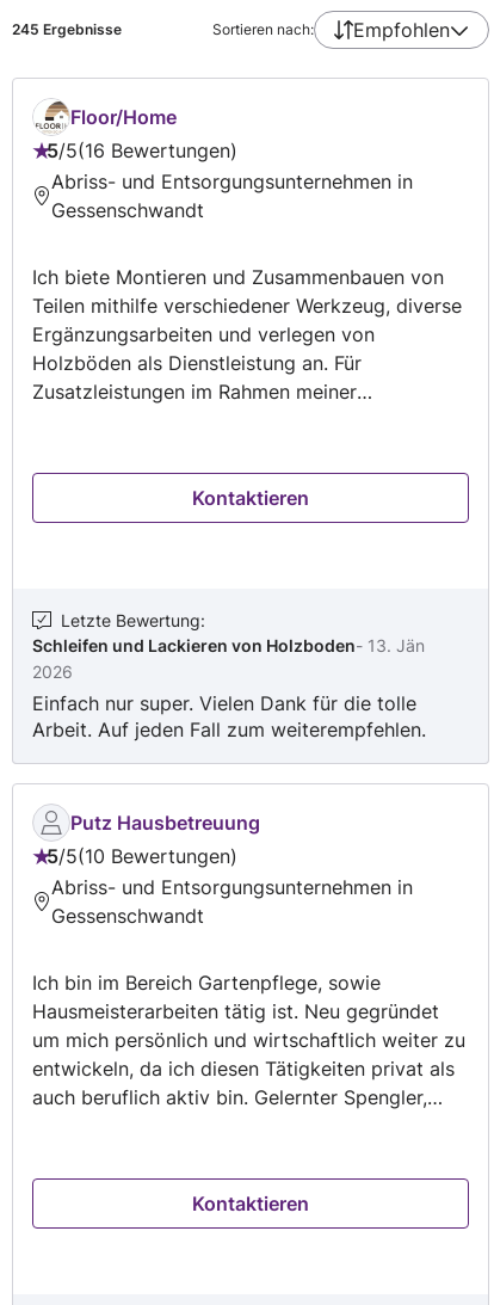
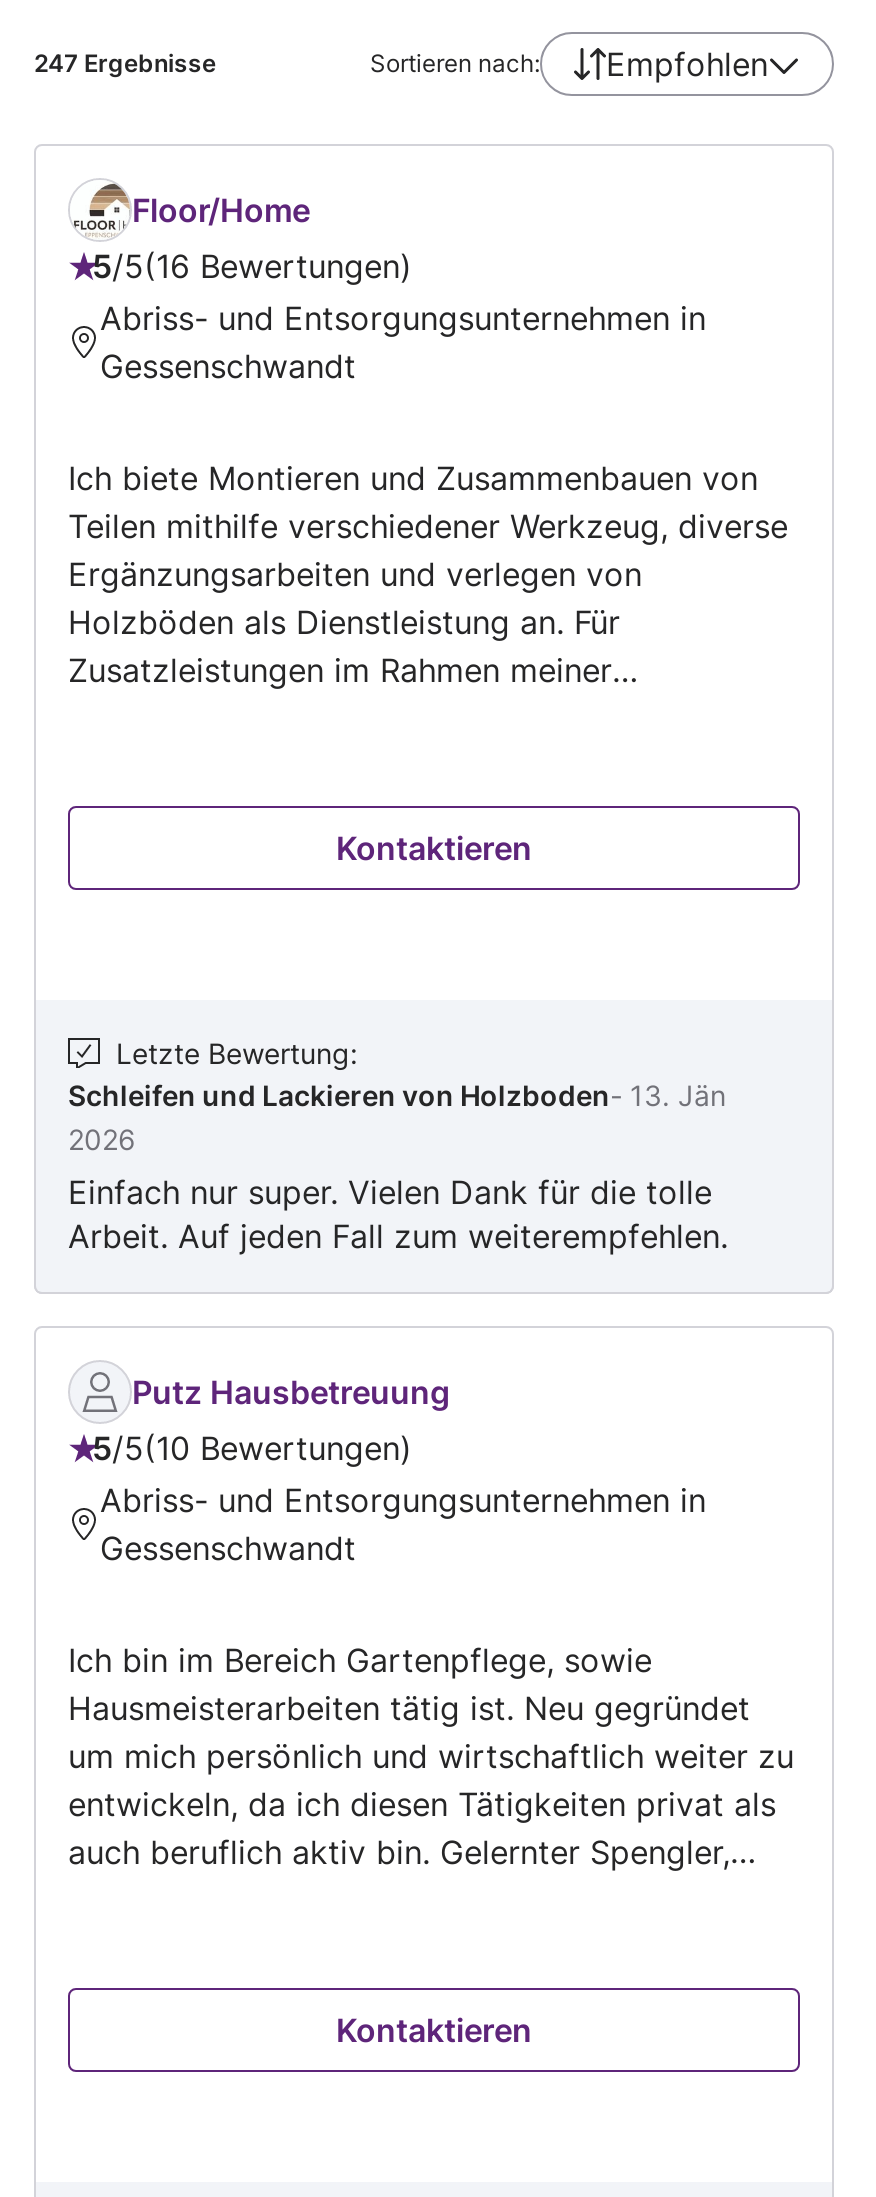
- 245 Ergebnisse
+ 247 Ergebnisse
